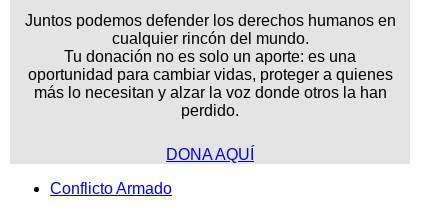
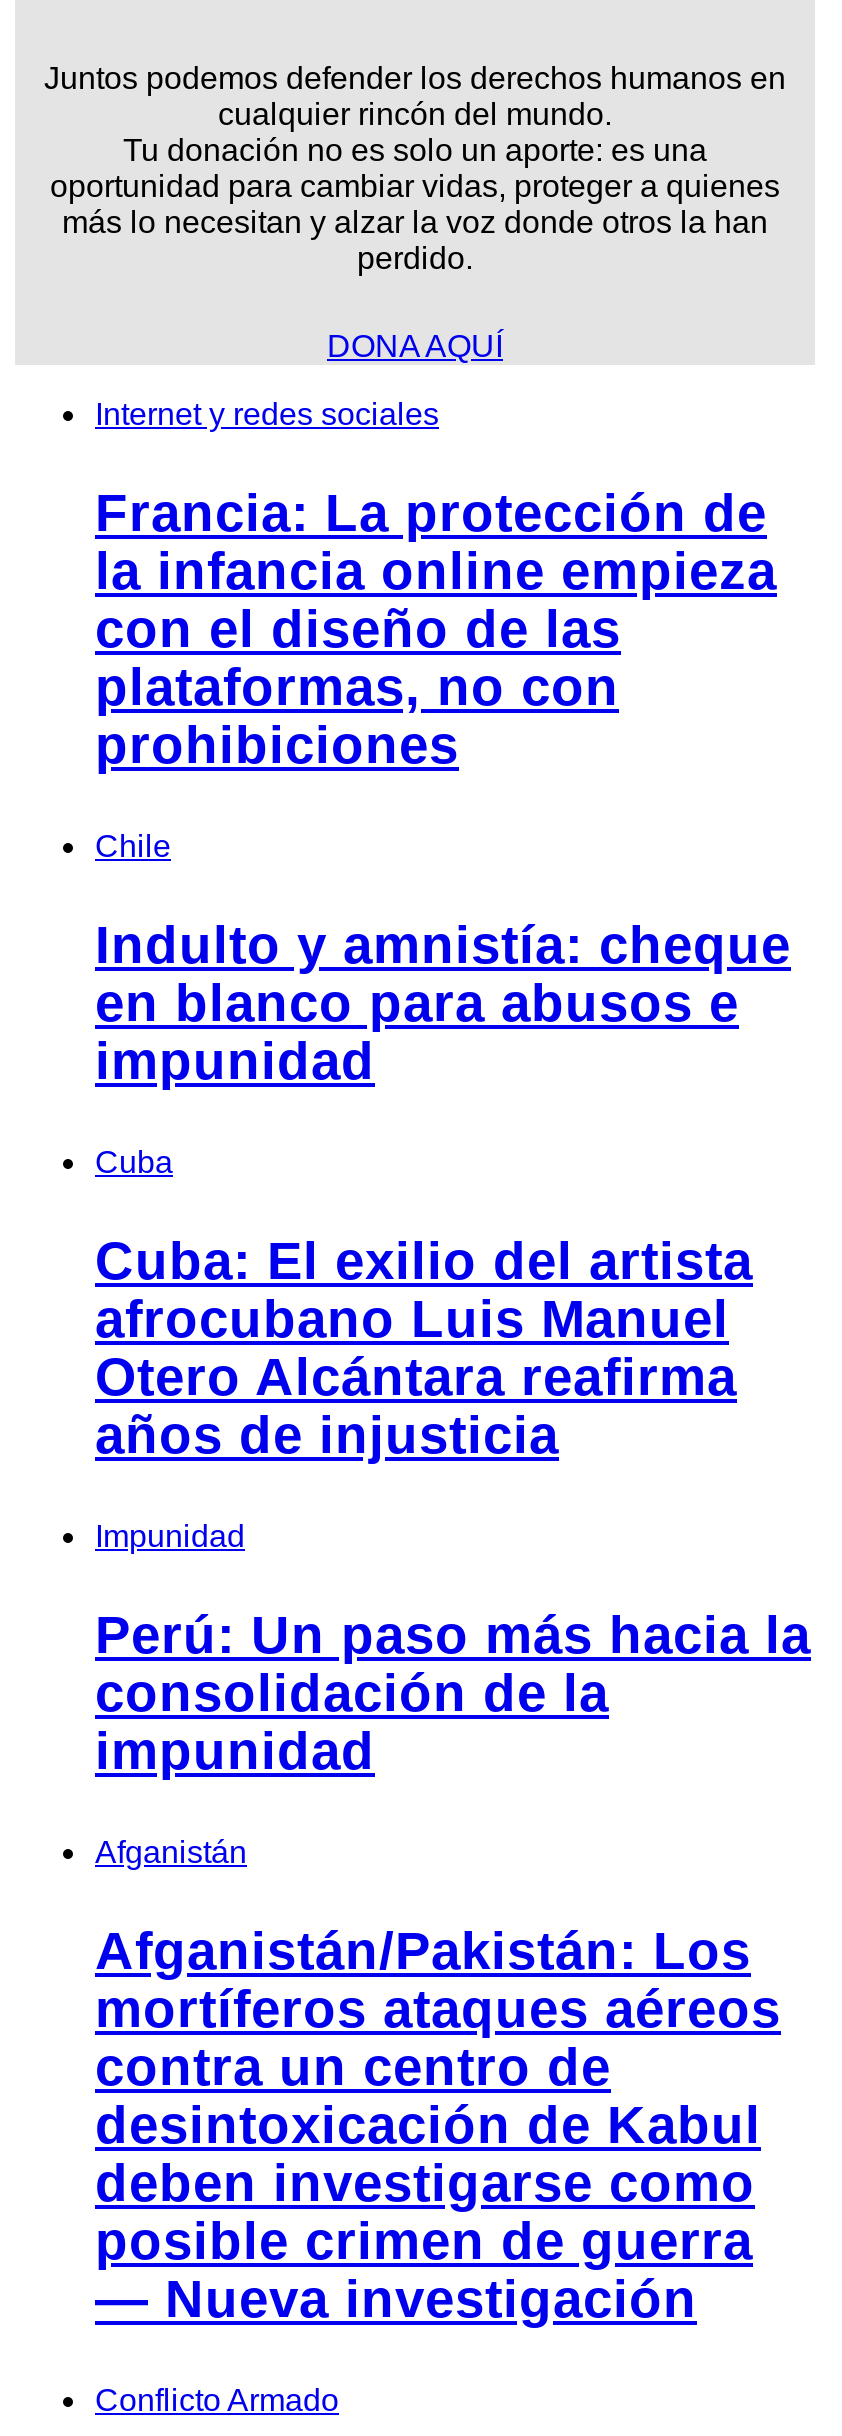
+ Internet y redes sociales
+ Francia: La protección de
+ la infancia online empieza
+ con el diseño de las
+ plataformas, no con
+ prohibiciones
+ Chile
+ Indulto y amnistía: cheque
+ en blanco para abusos e
+ impunidad
+ Cuba
+ Cuba: El exilio del artista
+ afrocubano Luis Manuel
+ Otero Alcántara reafirma
+ años de injusticia
+ Impunidad
+ Perú: Un paso más hacia la
+ consolidación de la
+ impunidad
+ Afganistán
+ Afganistán/Pakistán: Los
+ mortíferos ataques aéreos
+ contra un centro de
+ desintoxicación de Kabul
+ deben investigarse como
+ posible crimen de guerra
+ — Nueva investigación
